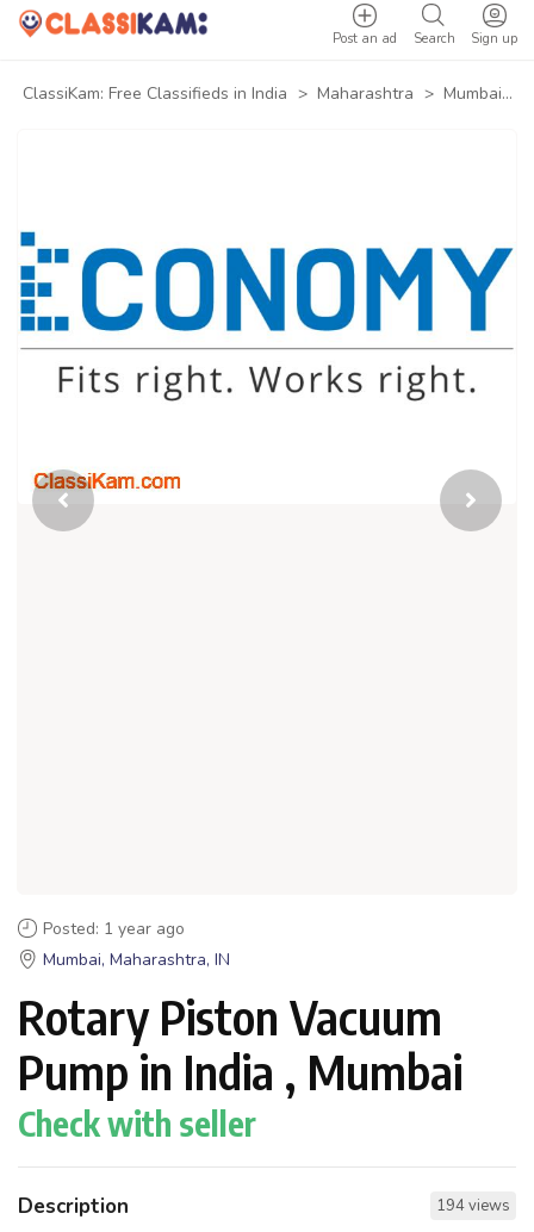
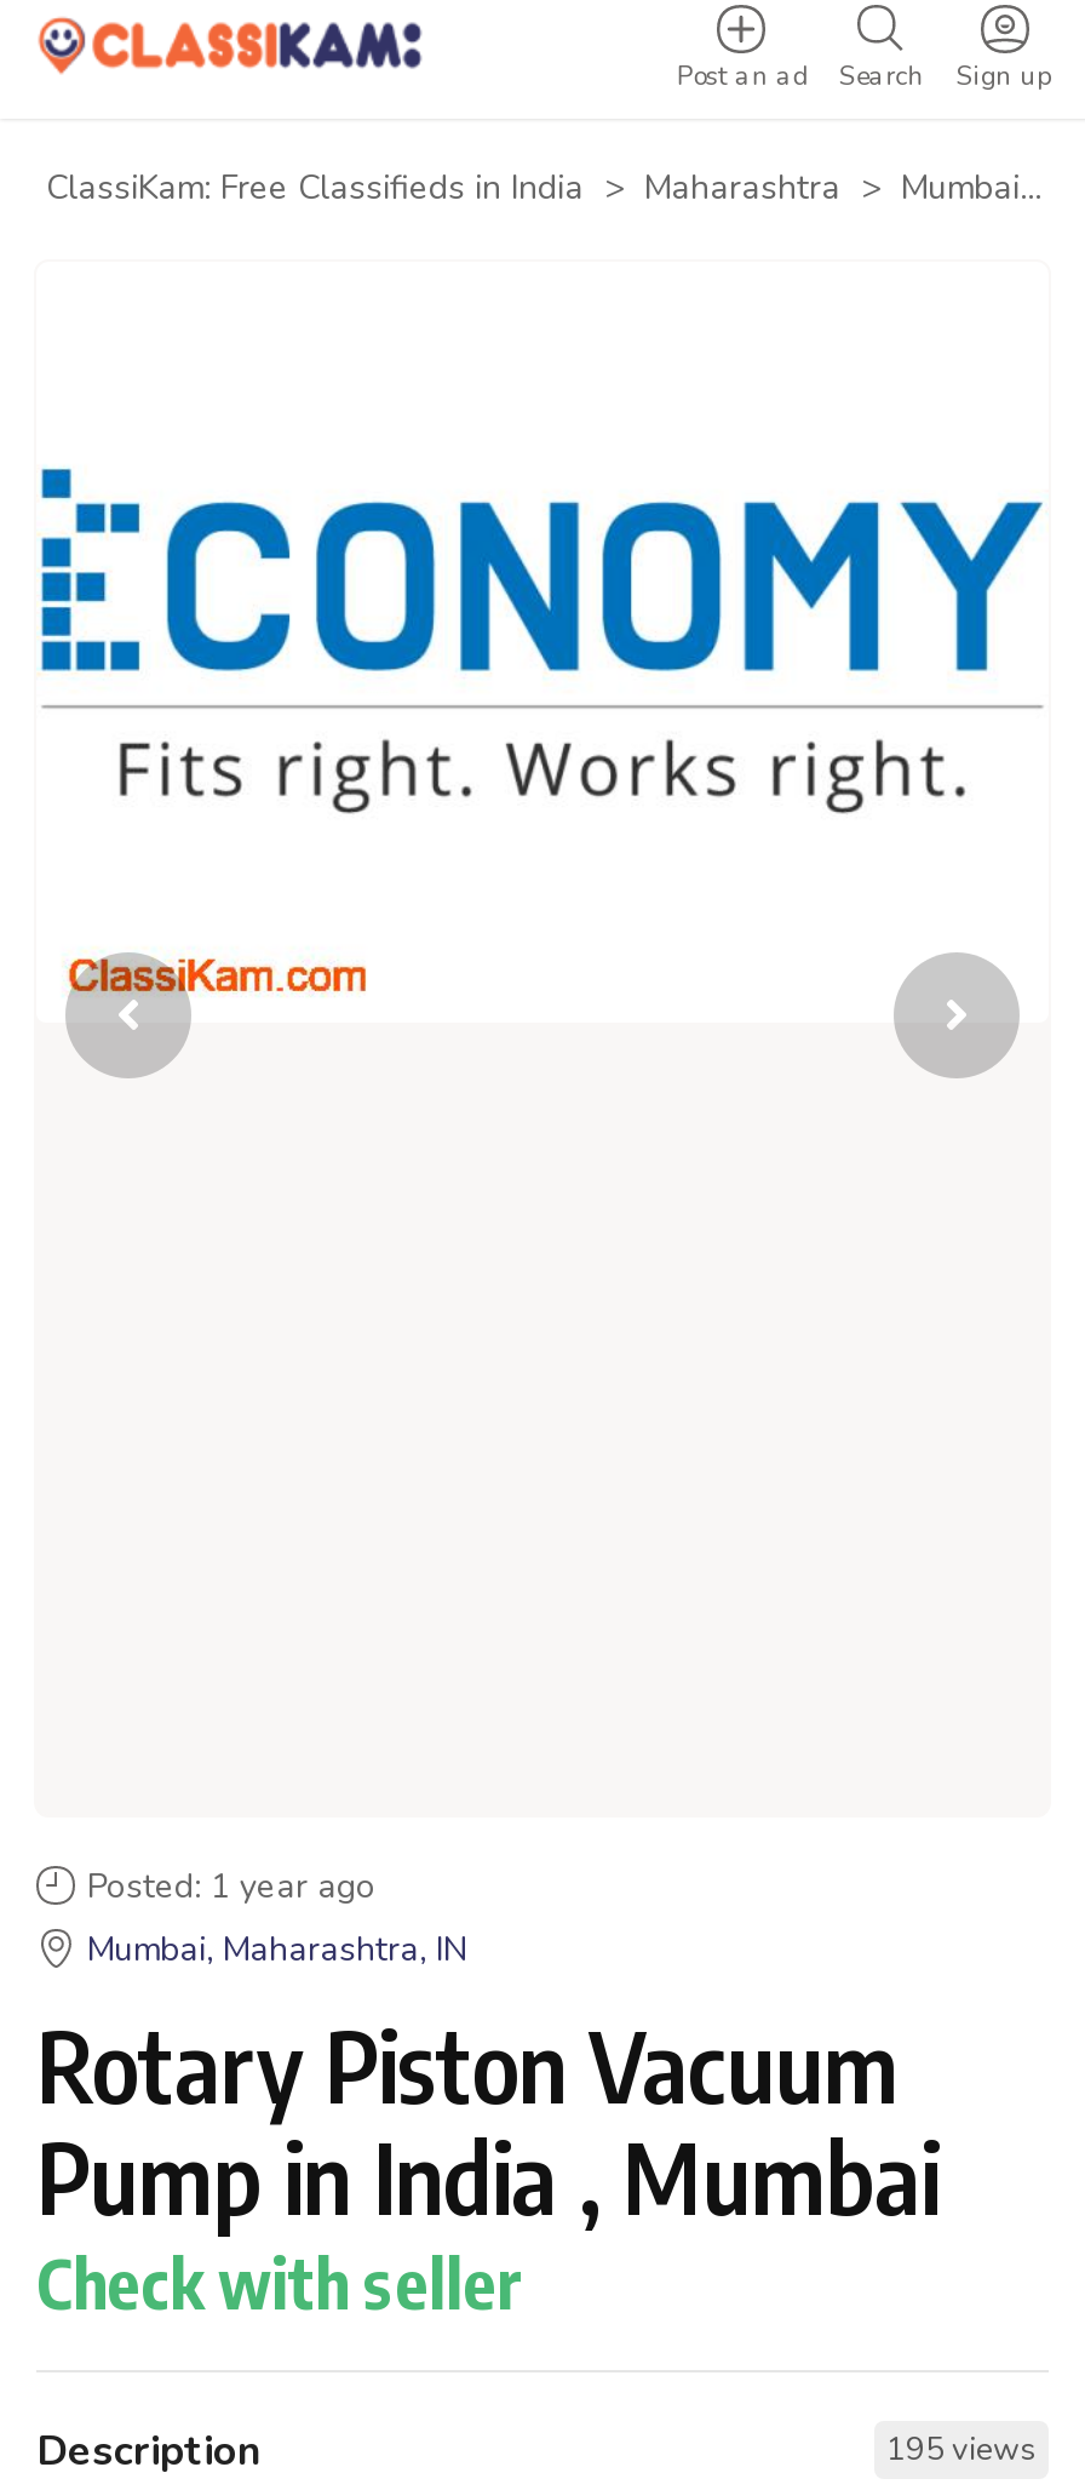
- 194 views
+ 195 views
